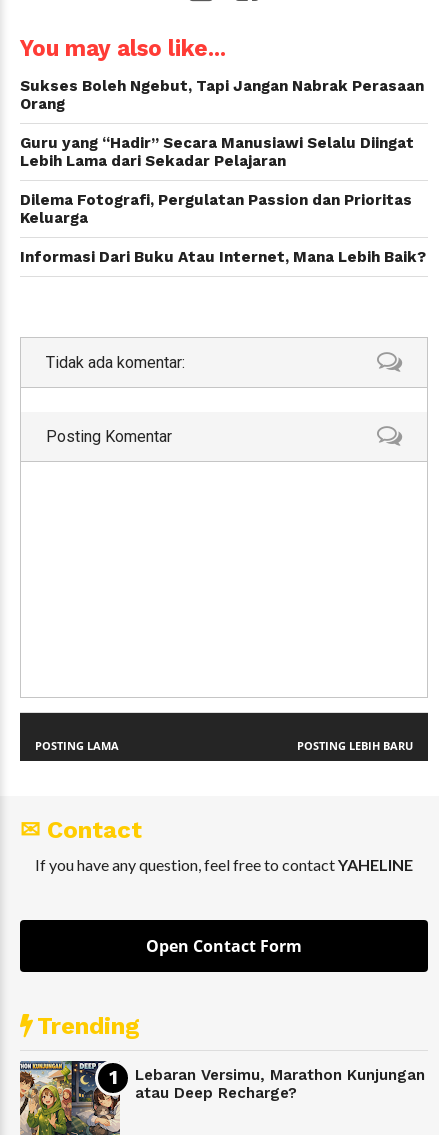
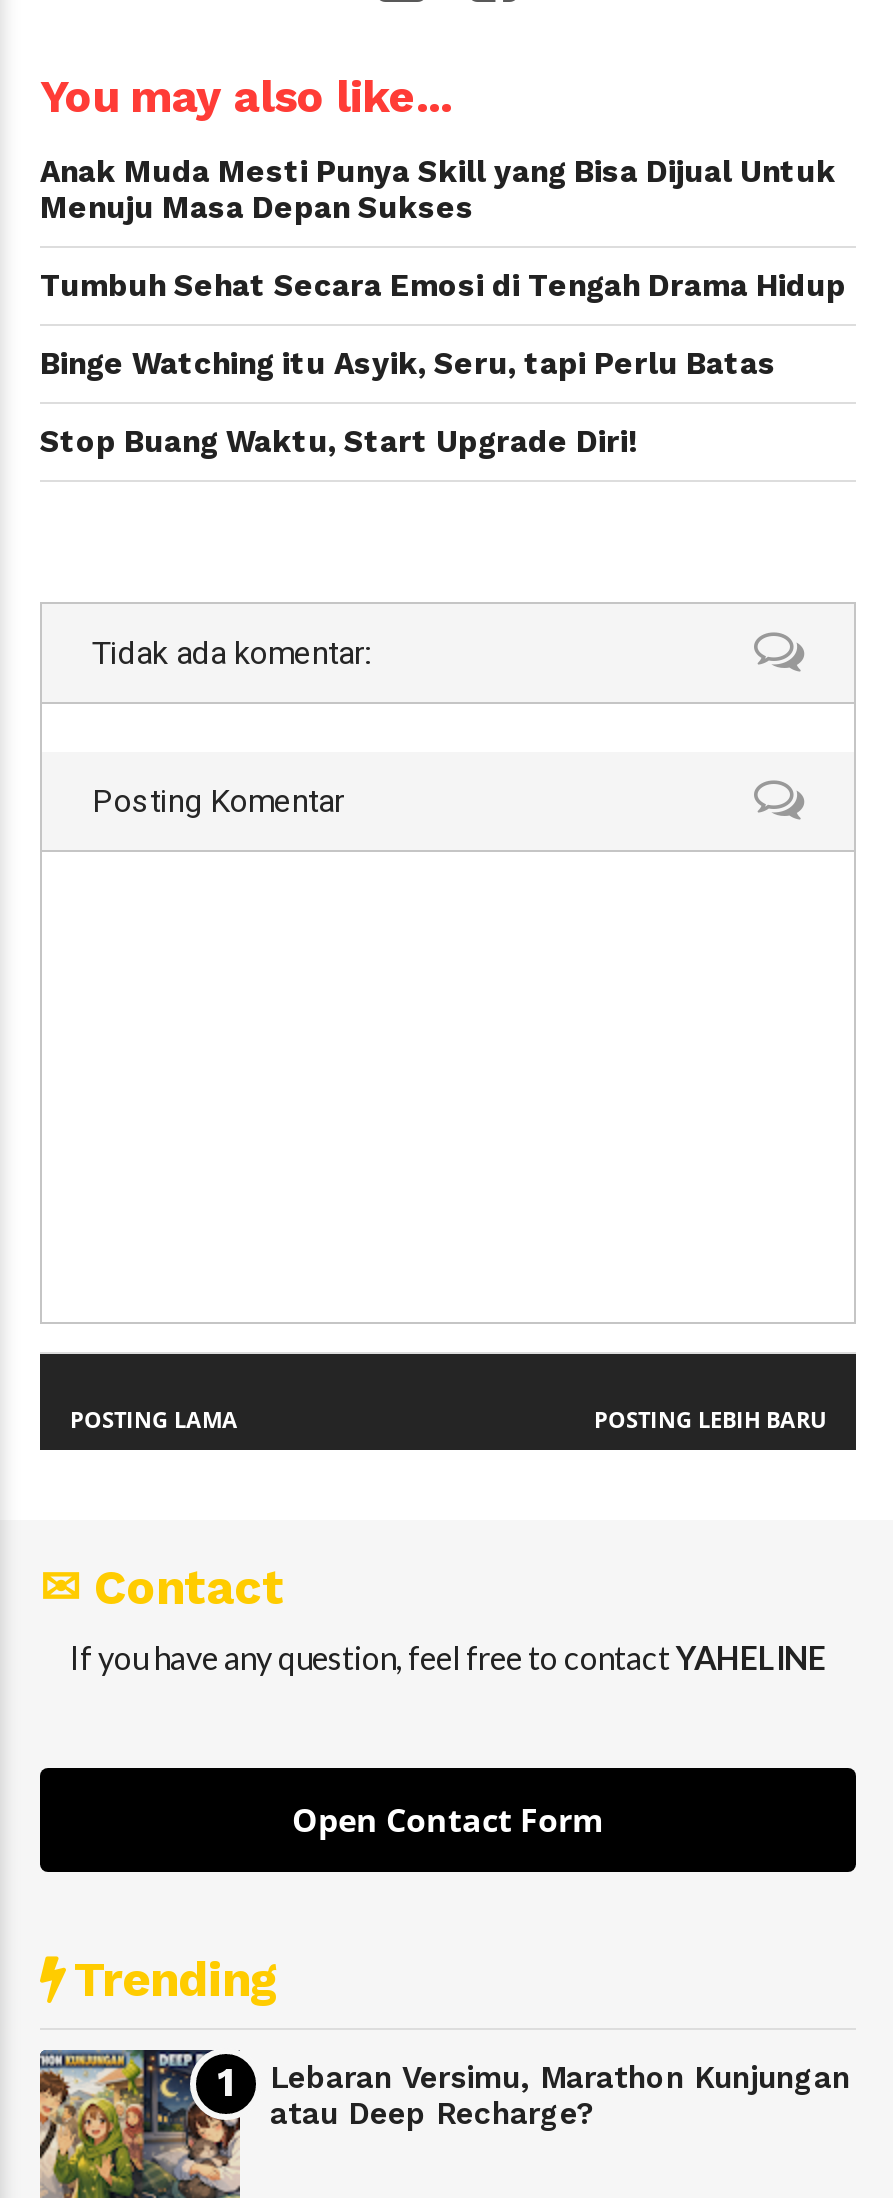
- Sukses Boleh Ngebut, Tapi Jangan Nabrak Perasaan
- Orang
+ Anak Muda Mesti Punya Skill yang Bisa Dijual Untuk
+ Menuju Masa Depan Sukses

- Guru yang “Hadir” Secara Manusiawi Selalu Diingat
- Lebih Lama dari Sekadar Pelajaran
+ Tumbuh Sehat Secara Emosi di Tengah Drama Hidup

- Dilema Fotografi, Pergulatan Passion dan Prioritas
- Keluarga
+ Binge Watching itu Asyik, Seru, tapi Perlu Batas

- Informasi Dari Buku Atau Internet, Mana Lebih Baik?
+ Stop Buang Waktu, Start Upgrade Diri!
